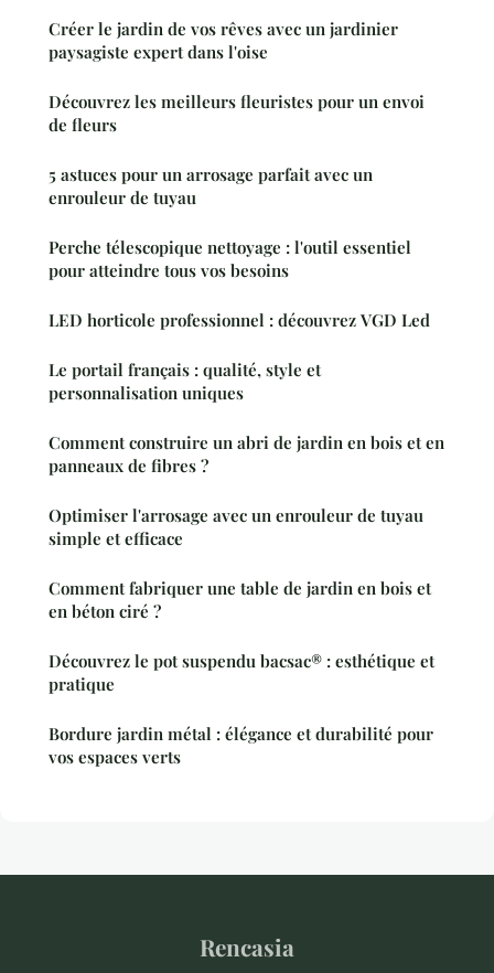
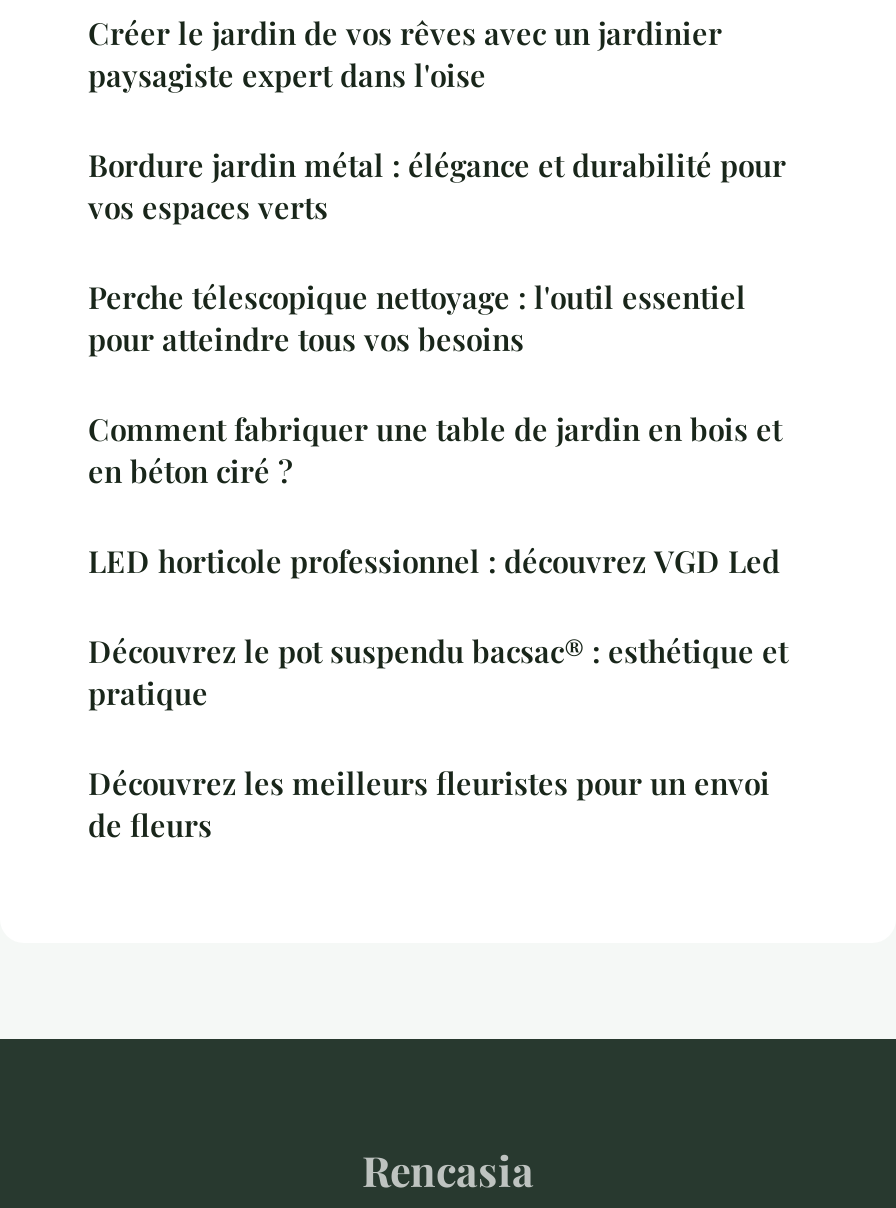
moved down: Découvrez les meilleurs fleuristes pour un envoi | de fleurs

- 5 astuces pour un arrosage parfait avec un
- enrouleur de tuyau
- Le portail français : qualité, style et
- personnalisation uniques
- Comment construire un abri de jardin en bois et en
- panneaux de fibres ?
- Optimiser l'arrosage avec un enrouleur de tuyau
- simple et efficace

moved up: Perche télescopique nettoyage : l'outil essentiel | pour atteindre tous vos besoins | LED horticole professionnel : découvrez VGD Led

moved up: Comment fabriquer une table de jardin en bois et | en béton ciré ? | Découvrez le pot suspendu bacsac® : esthétique et | pratique | Bordure jardin métal : élégance et durabilité pour | vos espaces verts
